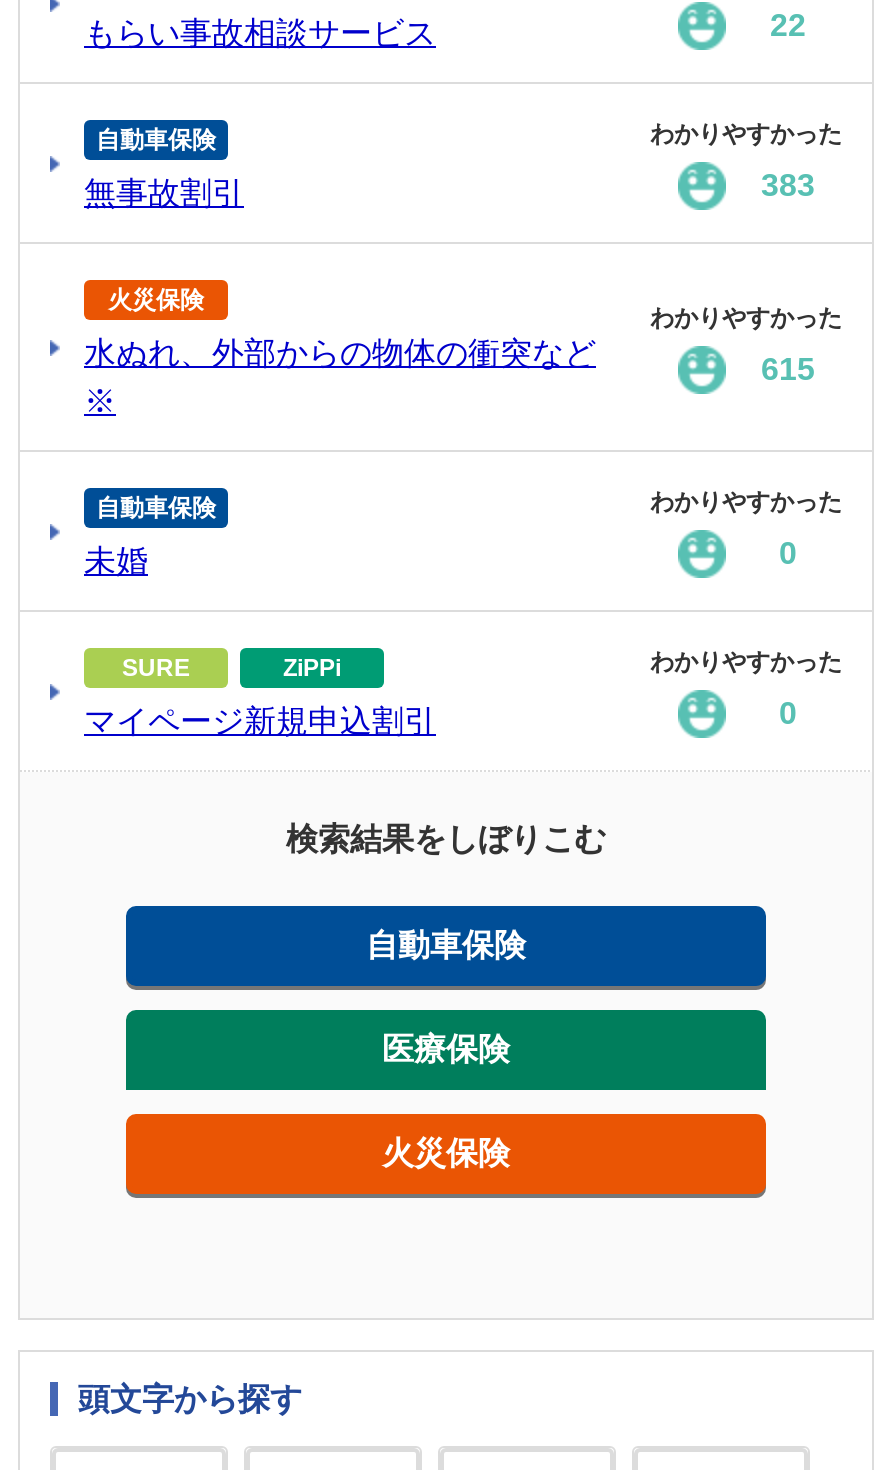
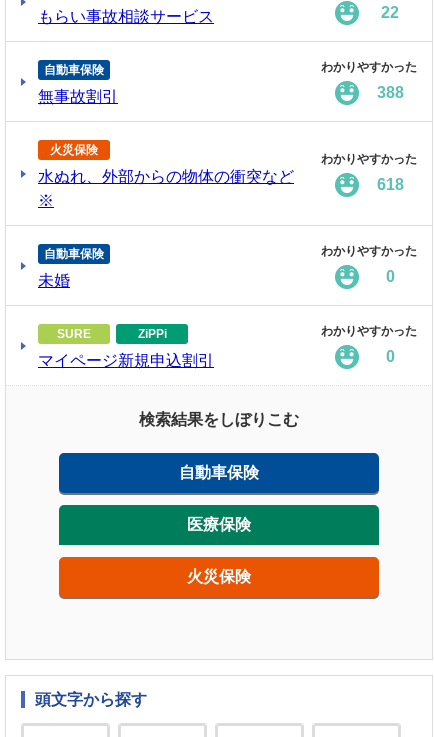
- 383
+ 388

- 615
+ 618
